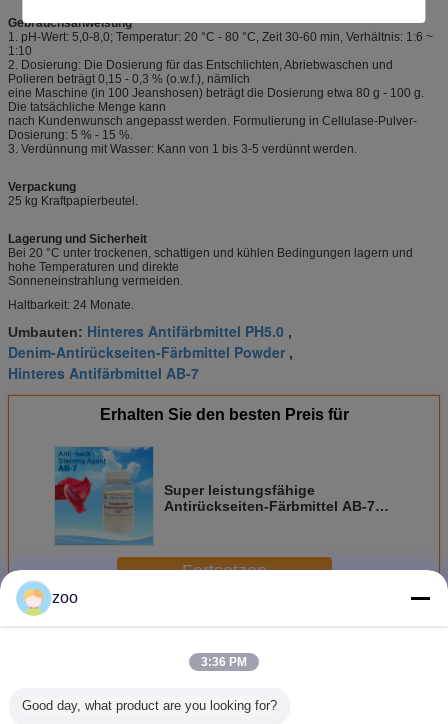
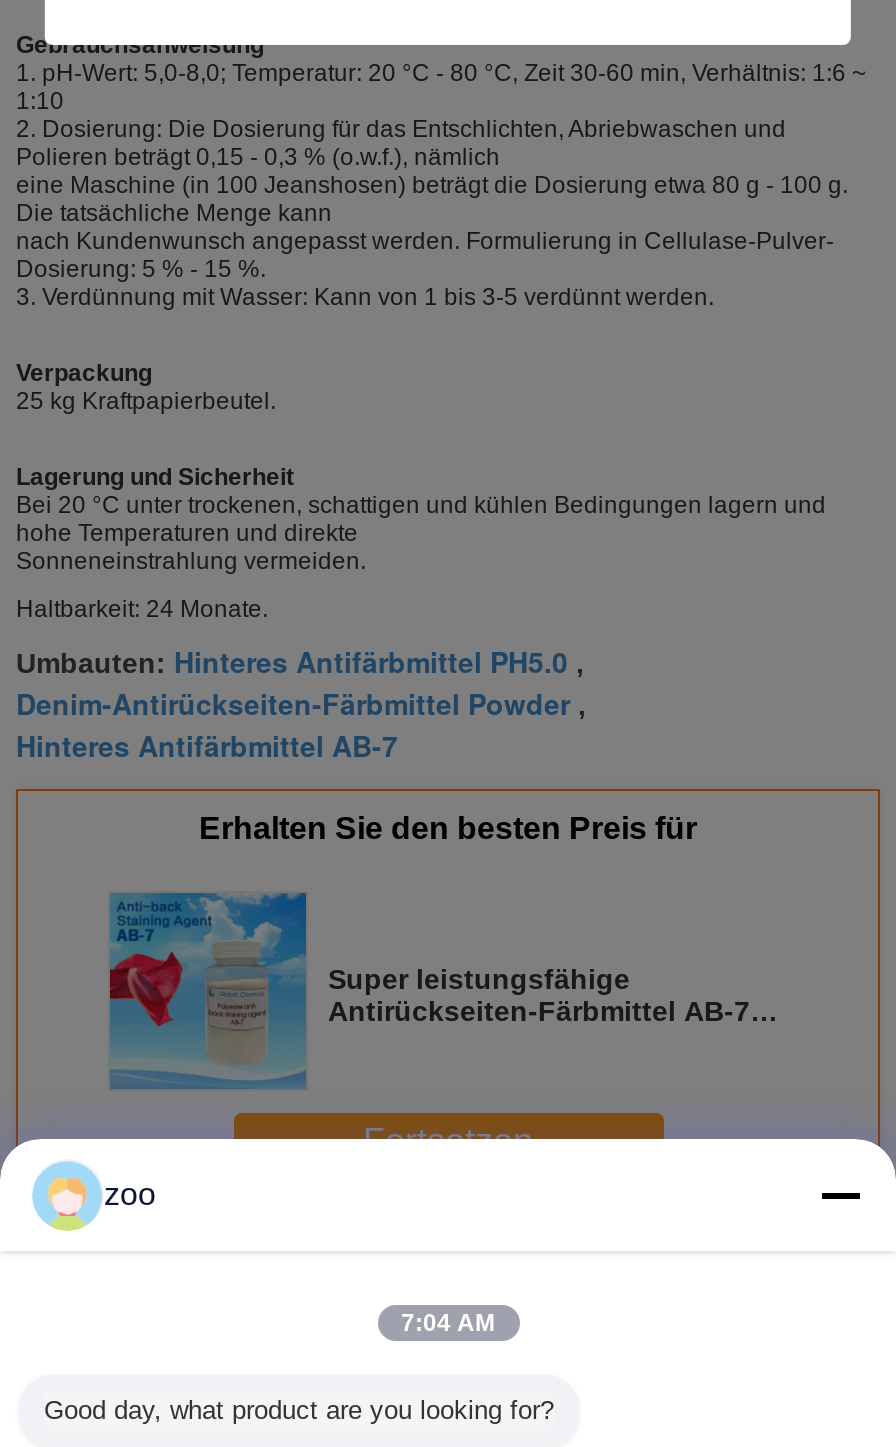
- 3:36 PM
+ 7:04 AM
